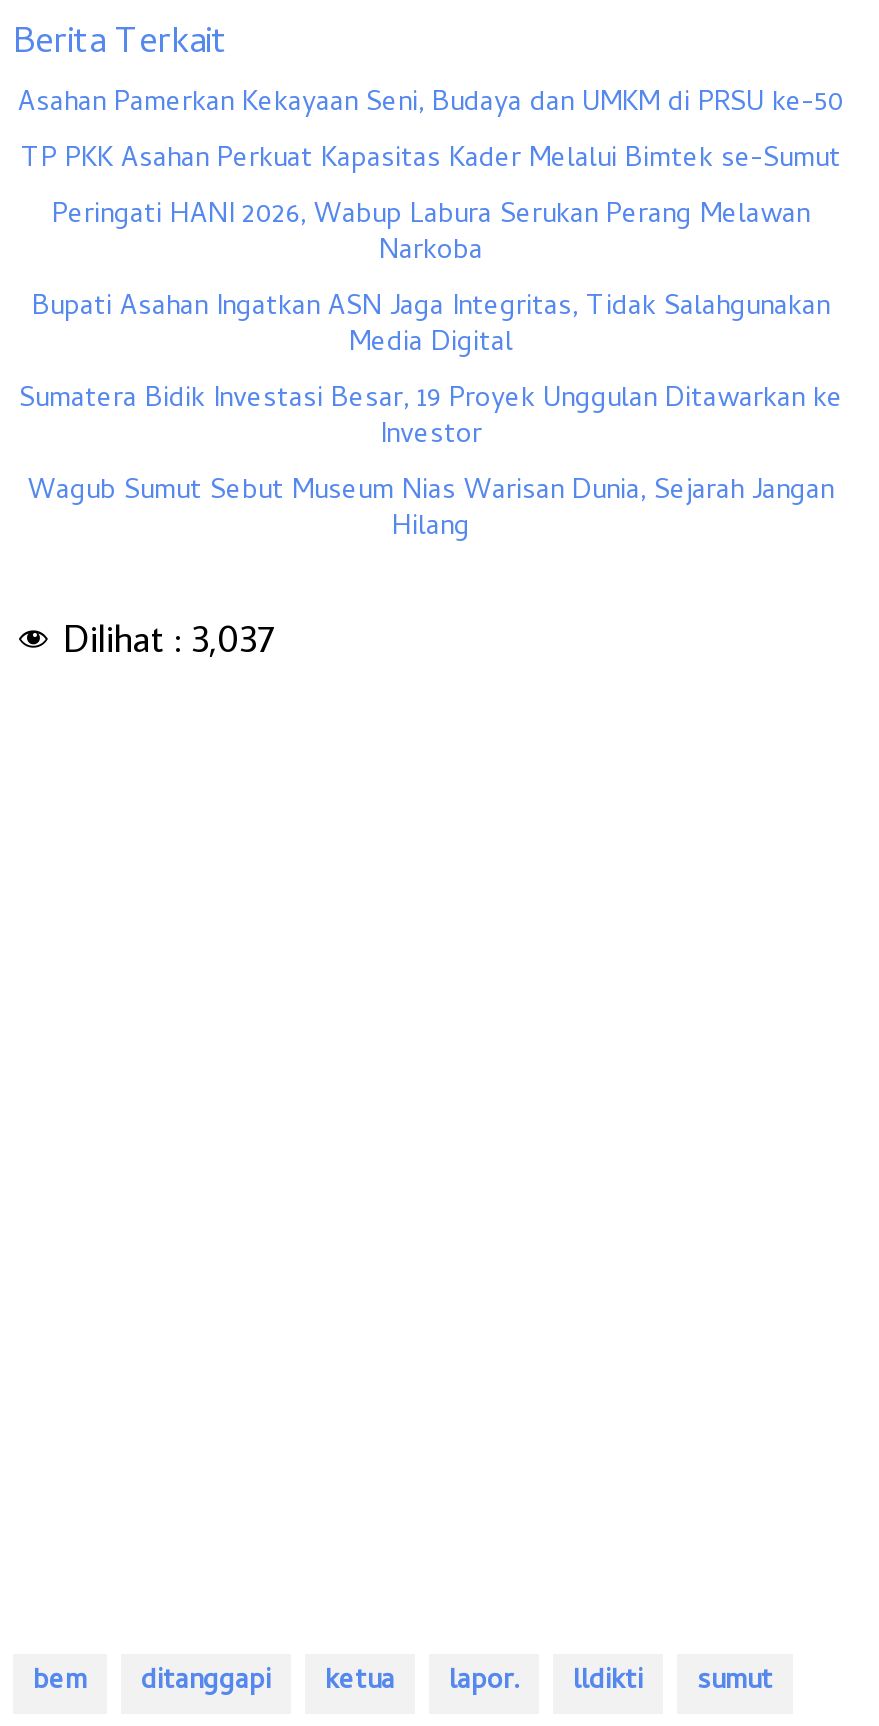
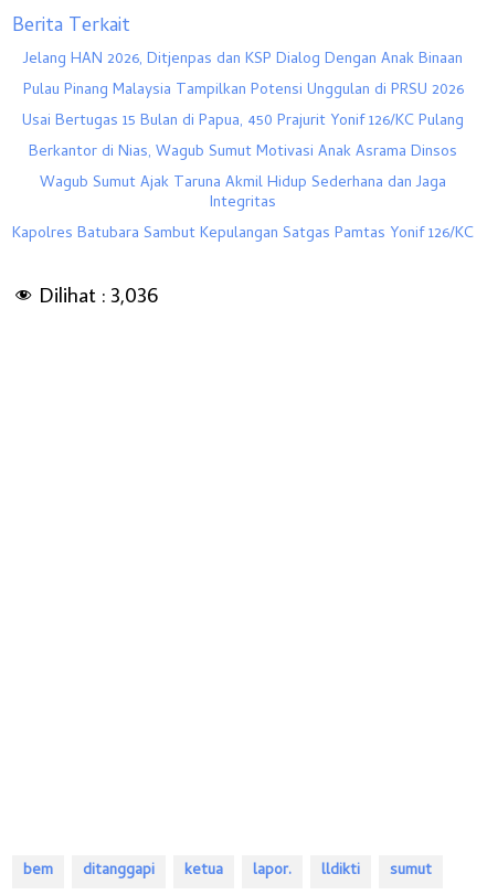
- Asahan Pamerkan Kekayaan Seni, Budaya dan UMKM di PRSU ke-50
- TP PKK Asahan Perkuat Kapasitas Kader Melalui Bimtek se-Sumut
- Peringati HANI 2026, Wabup Labura Serukan Perang Melawan
- Narkoba
- Bupati Asahan Ingatkan ASN Jaga Integritas, Tidak Salahgunakan
- Media Digital
- Sumatera Bidik Investasi Besar, 19 Proyek Unggulan Ditawarkan ke
- Investor
- Wagub Sumut Sebut Museum Nias Warisan Dunia, Sejarah Jangan
- Hilang
+ Jelang HAN 2026, Ditjenpas dan KSP Dialog Dengan Anak Binaan
+ Pulau Pinang Malaysia Tampilkan Potensi Unggulan di PRSU 2026
+ Usai Bertugas 15 Bulan di Papua, 450 Prajurit Yonif 126/KC Pulang
+ Berkantor di Nias, Wagub Sumut Motivasi Anak Asrama Dinsos
+ Wagub Sumut Ajak Taruna Akmil Hidup Sederhana dan Jaga
+ Integritas
+ Kapolres Batubara Sambut Kepulangan Satgas Pamtas Yonif 126/KC

- Dilihat : 3,037
+ Dilihat : 3,036
